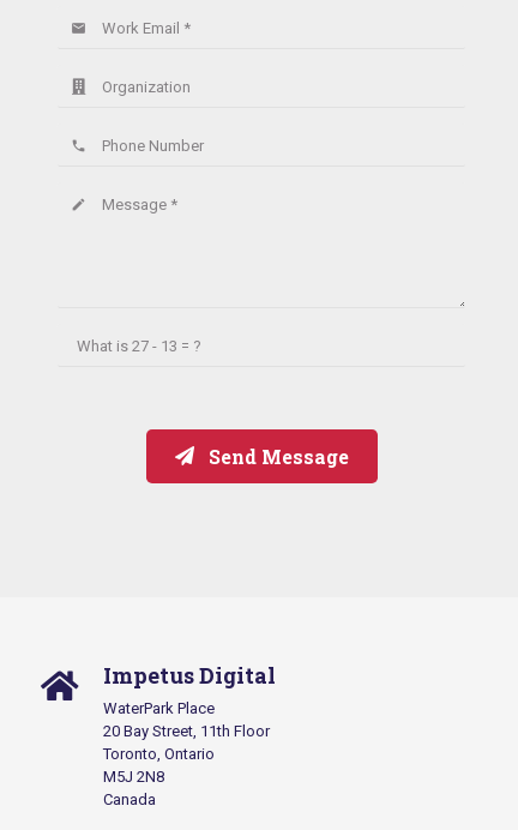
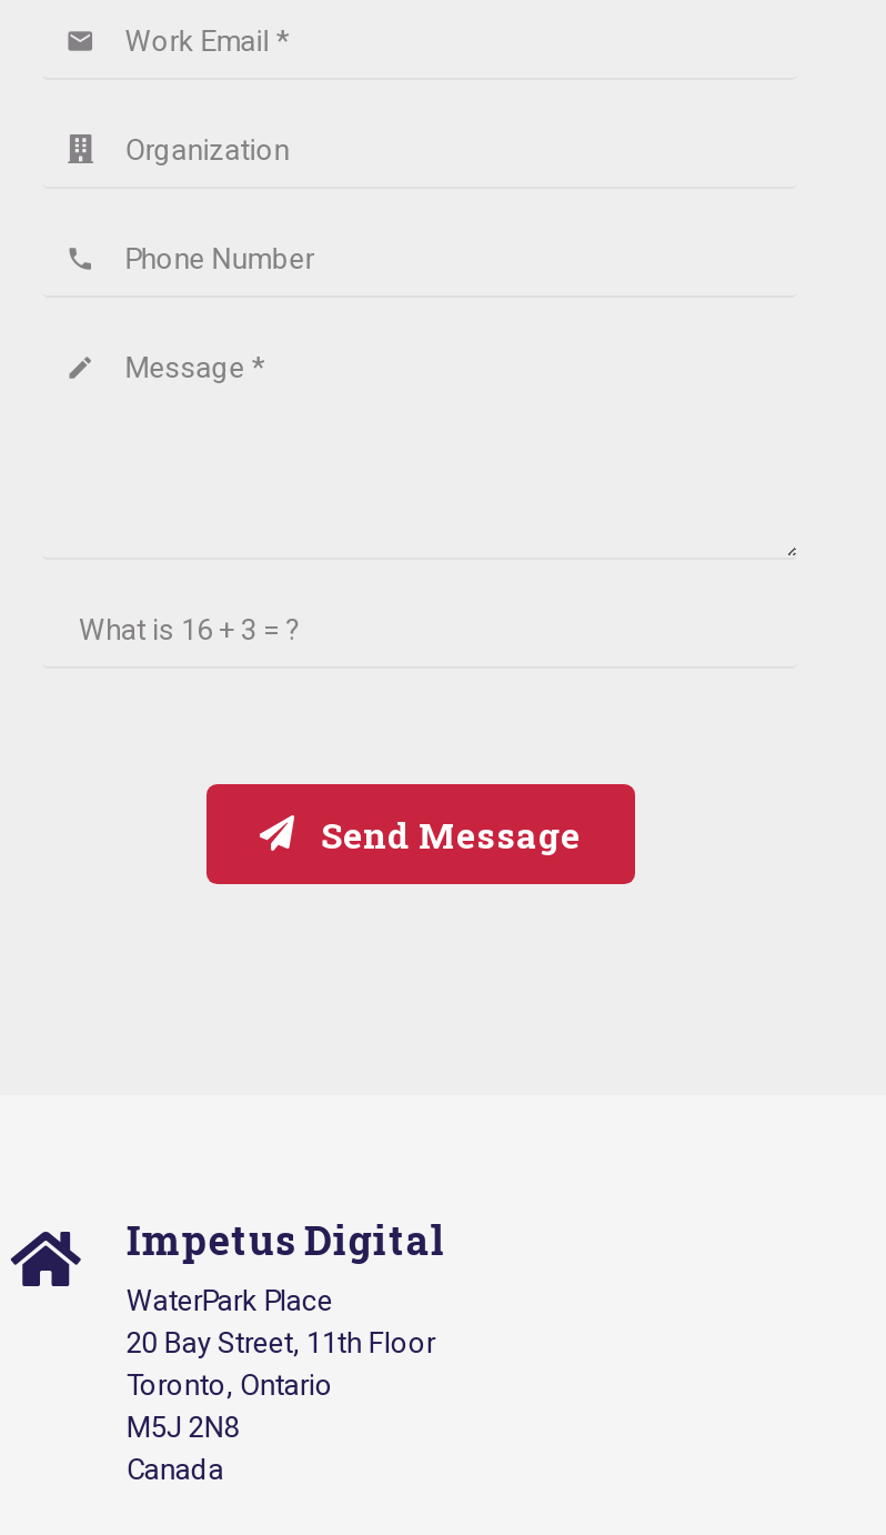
- What is 27 - 13 = ?
+ What is 16 + 3 = ?
